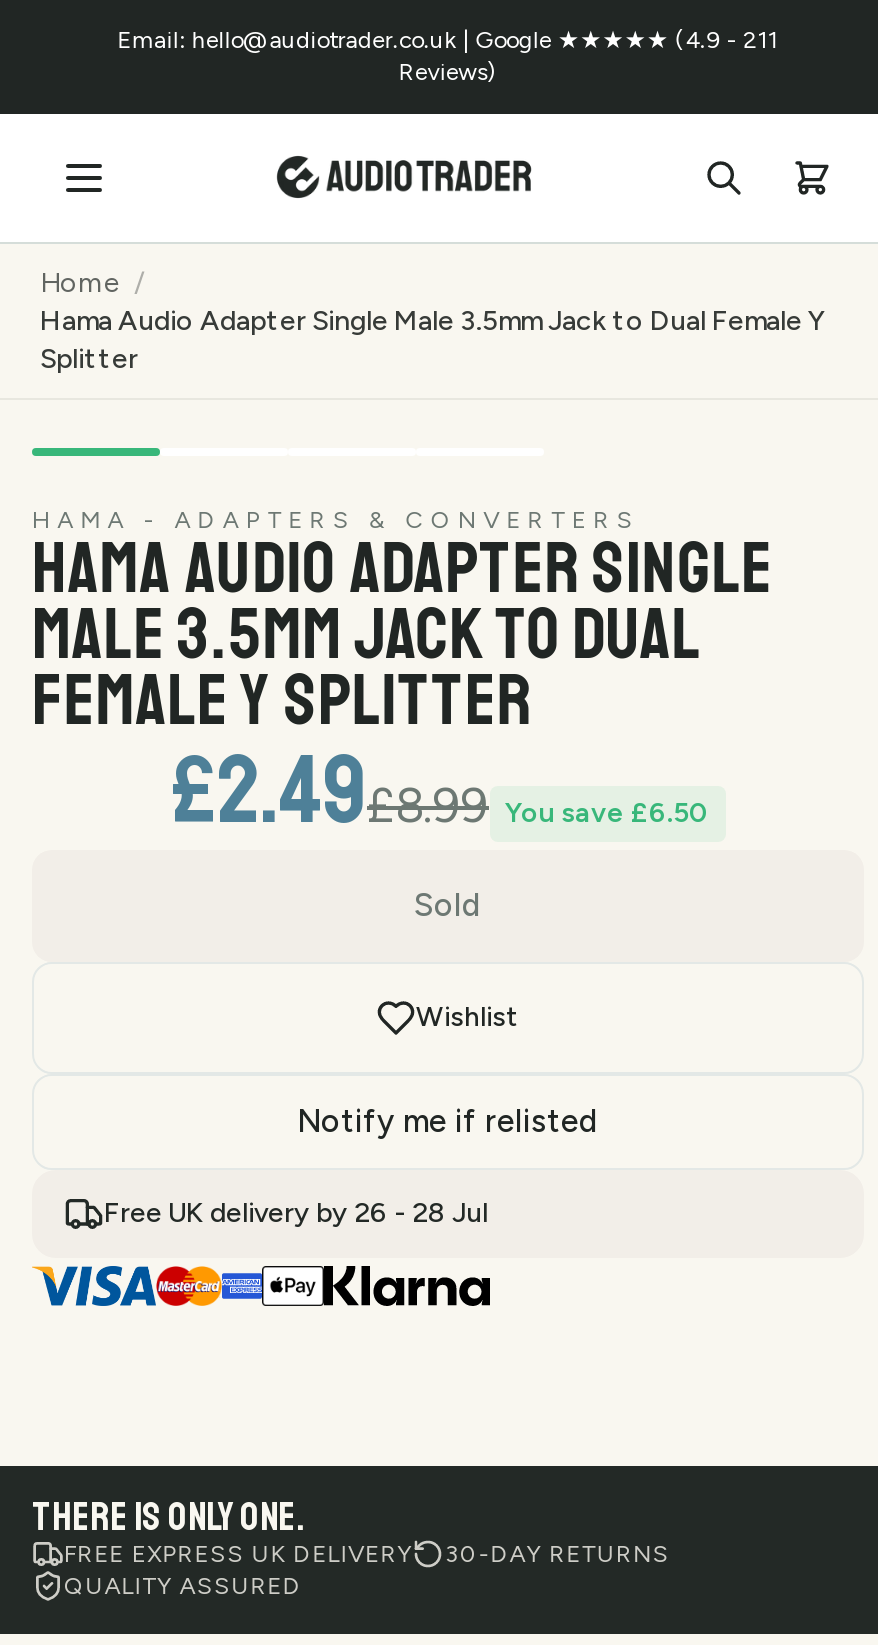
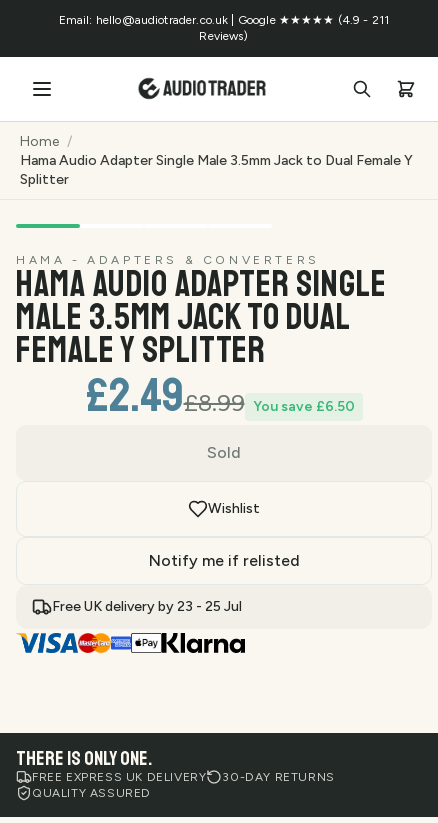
- Free UK delivery by 26 - 28 Jul
+ Free UK delivery by 23 - 25 Jul
